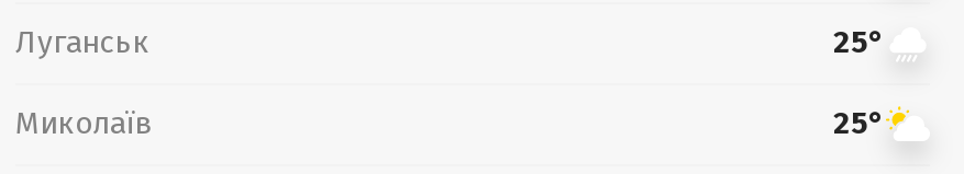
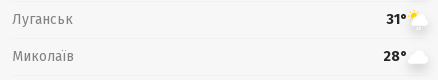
- 25°
+ 31°

- 25°
+ 28°
